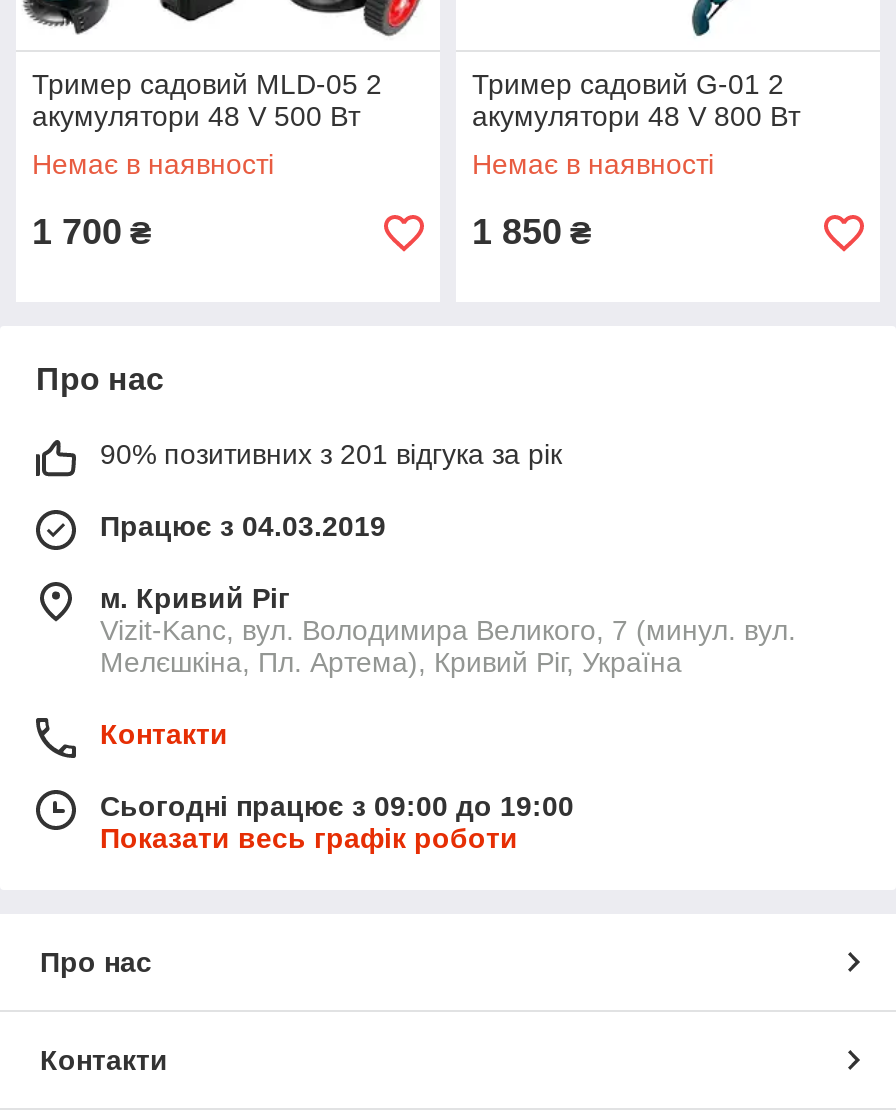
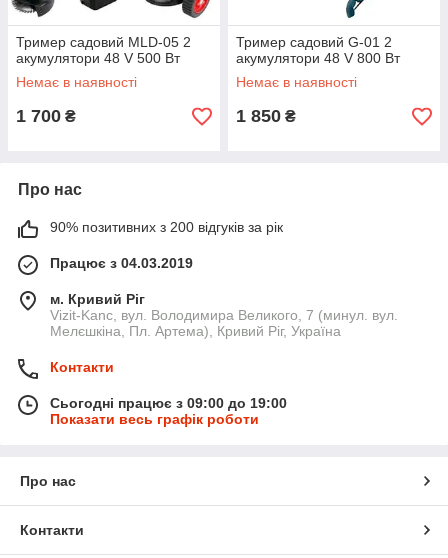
- 90% позитивних з 201 відгука за рік
+ 90% позитивних з 200 відгуків за рік
